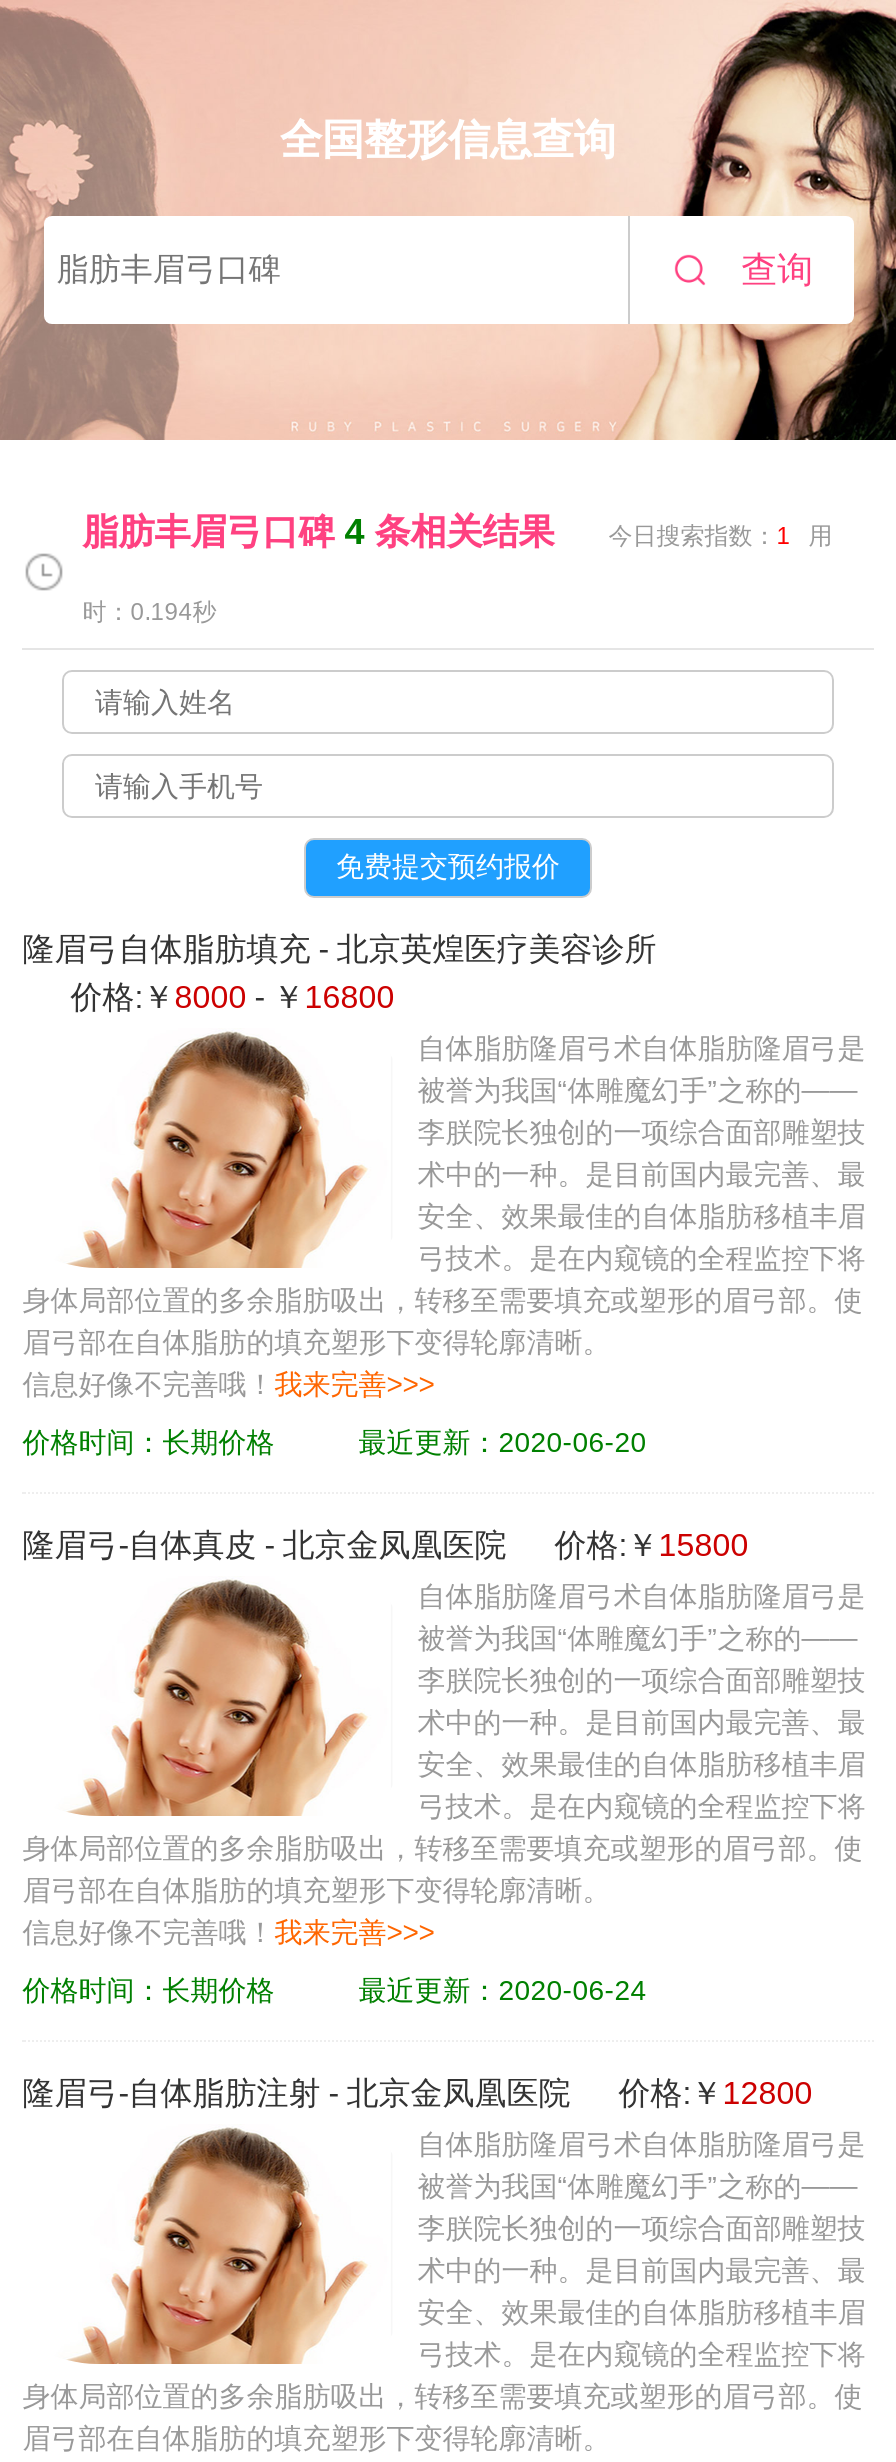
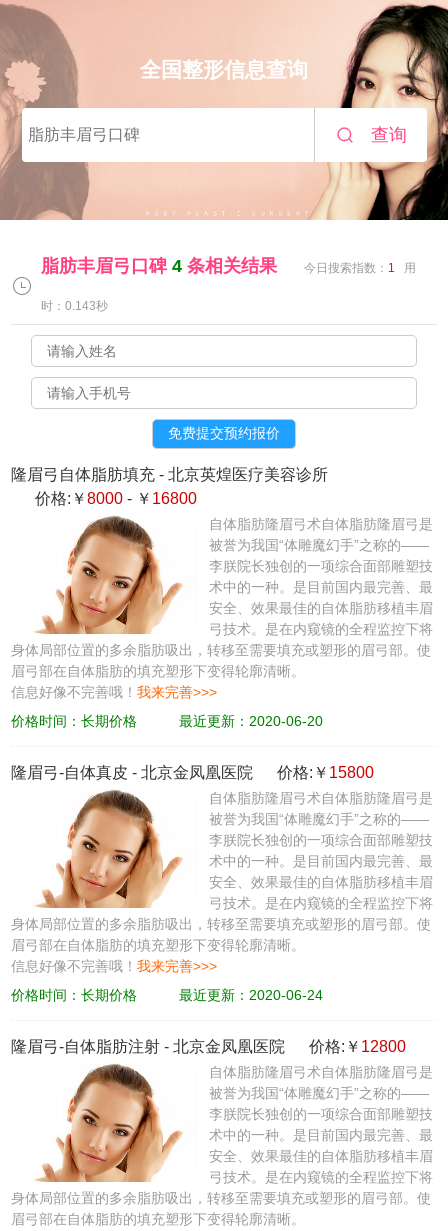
- 时：0.194秒
+ 时：0.143秒
